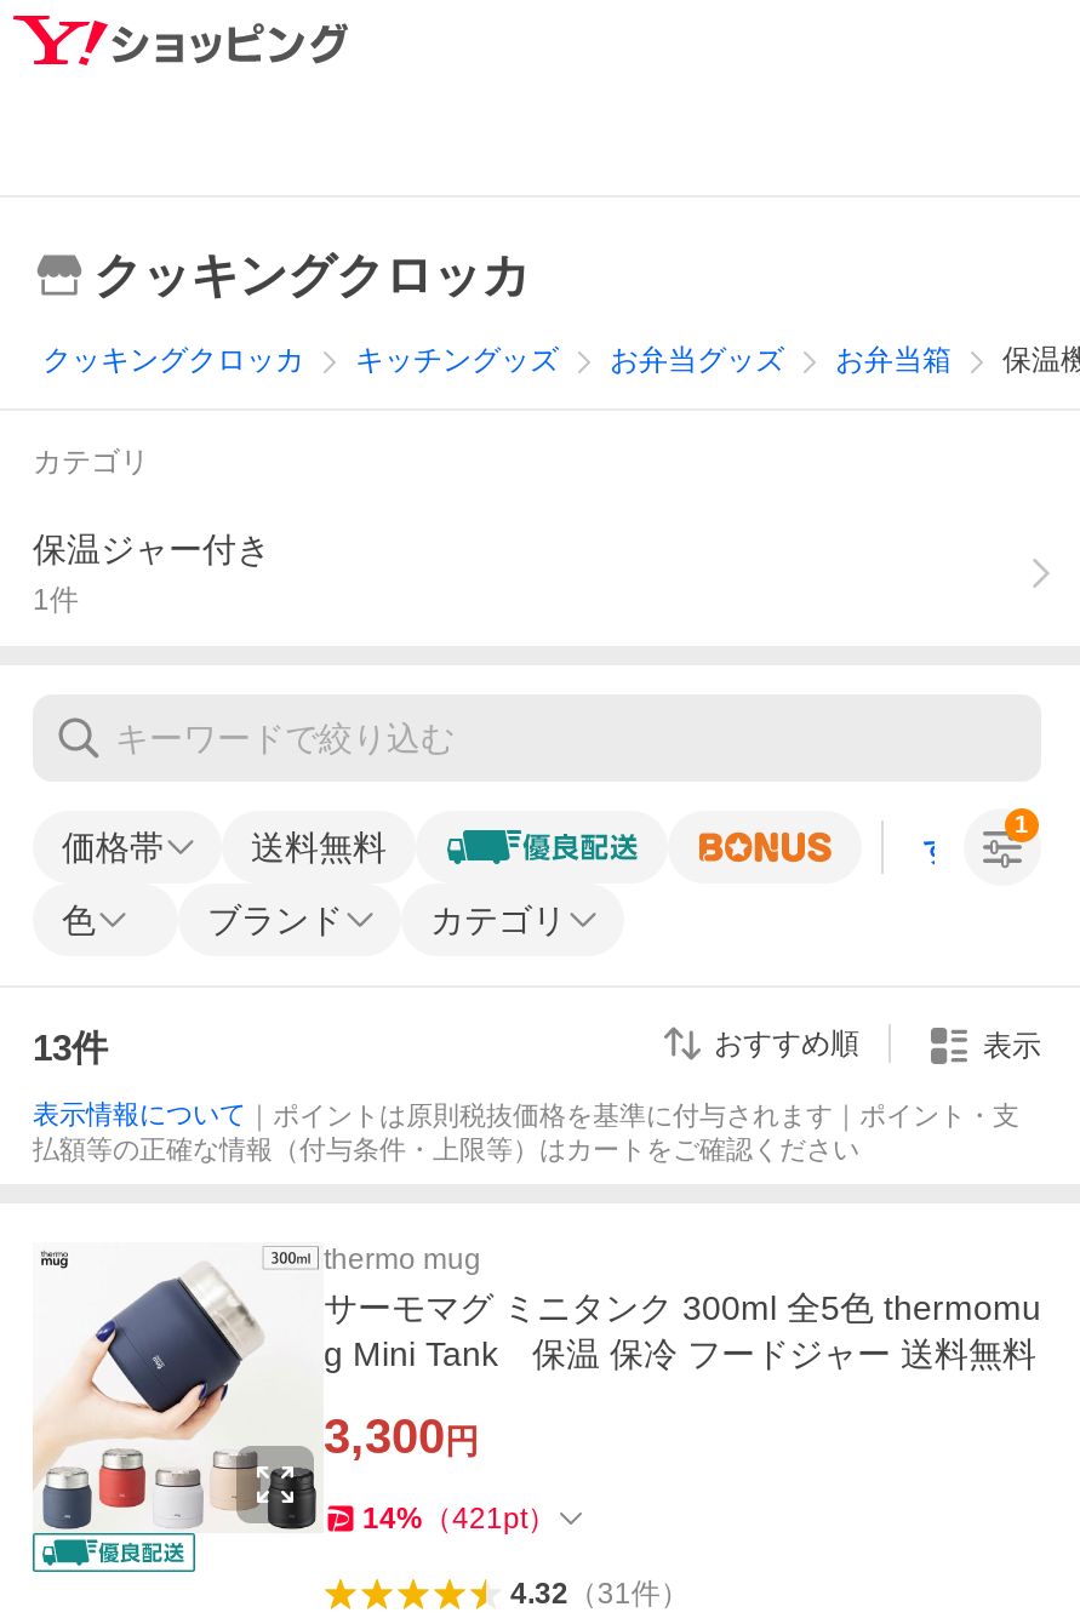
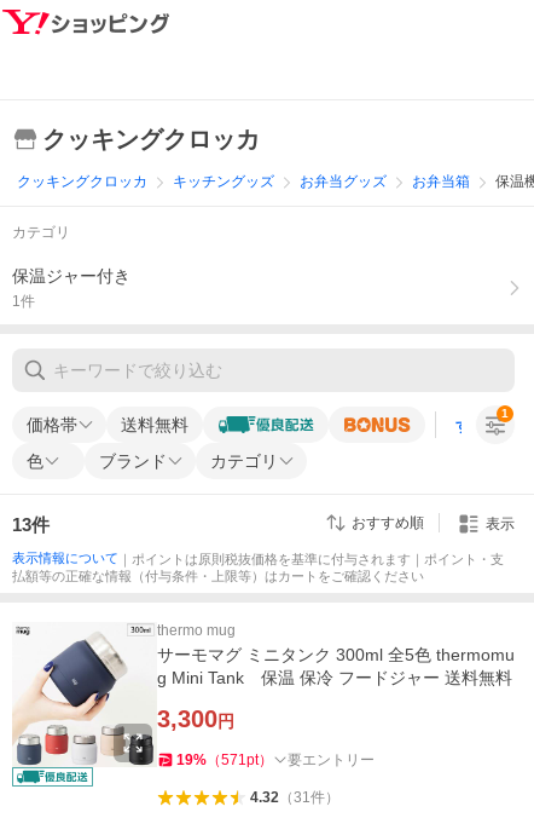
- 14%（421pt）
+ 19%（571pt）
+ 要エントリー
